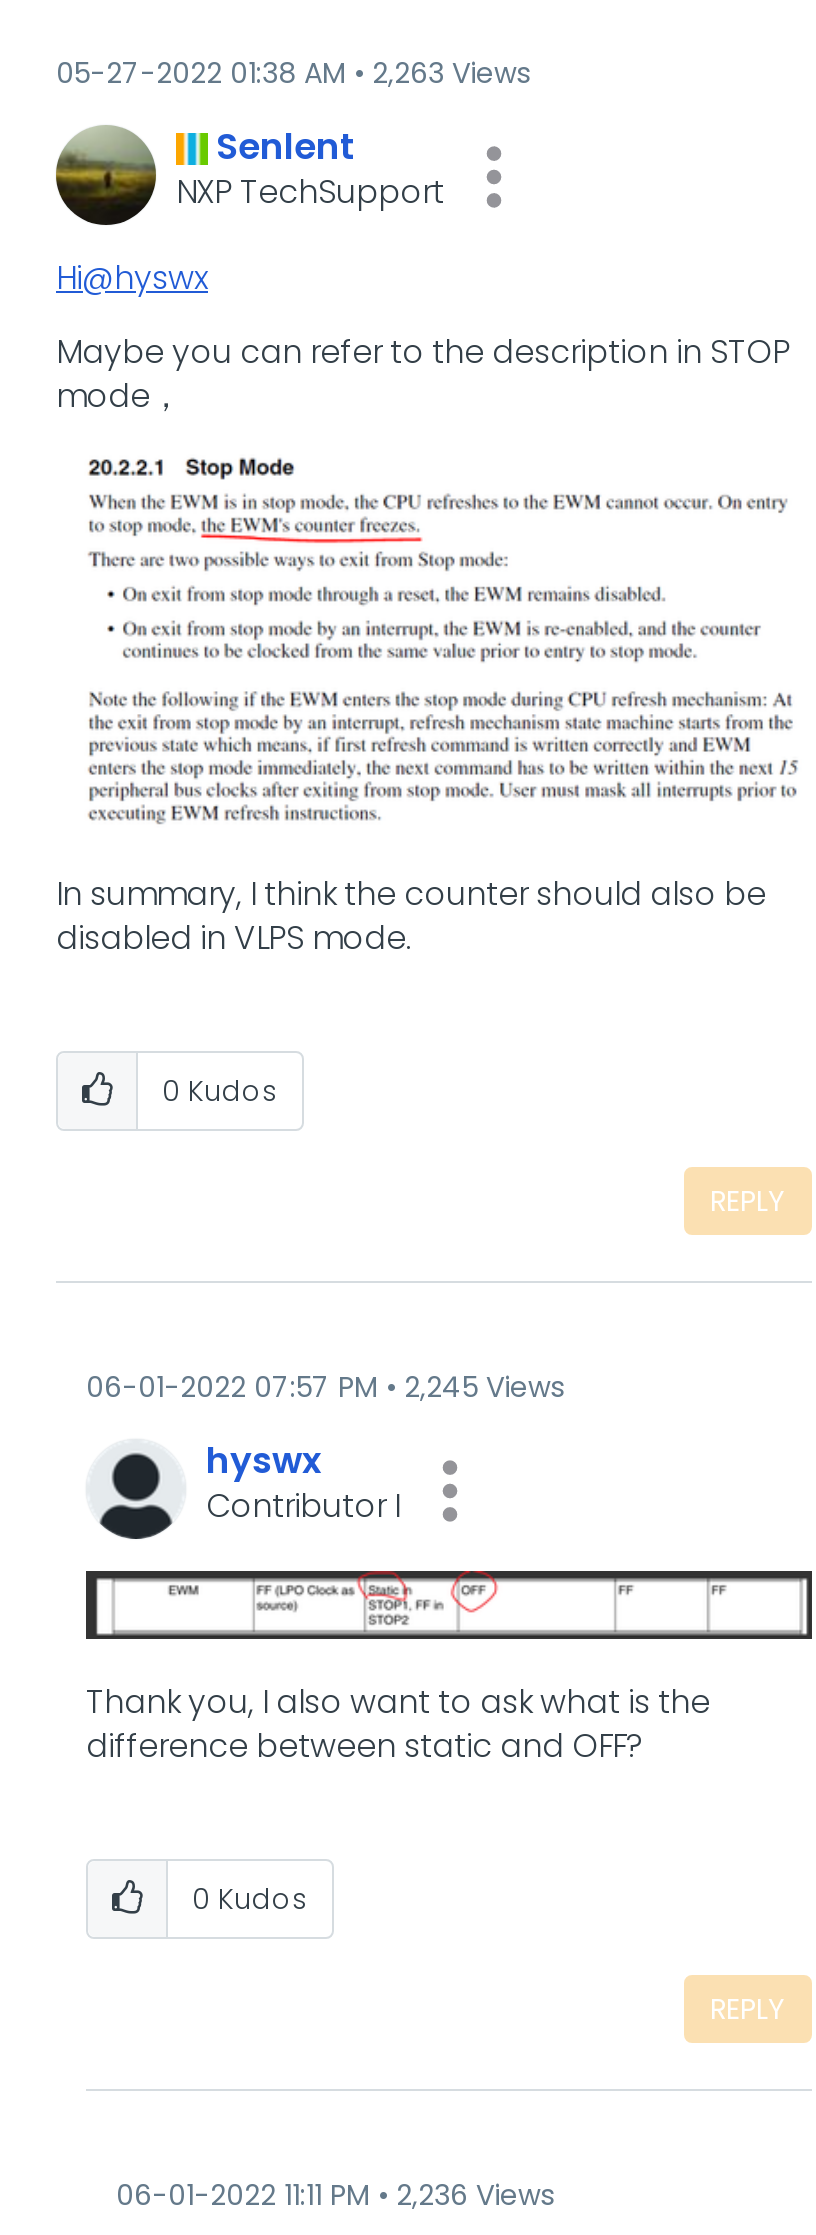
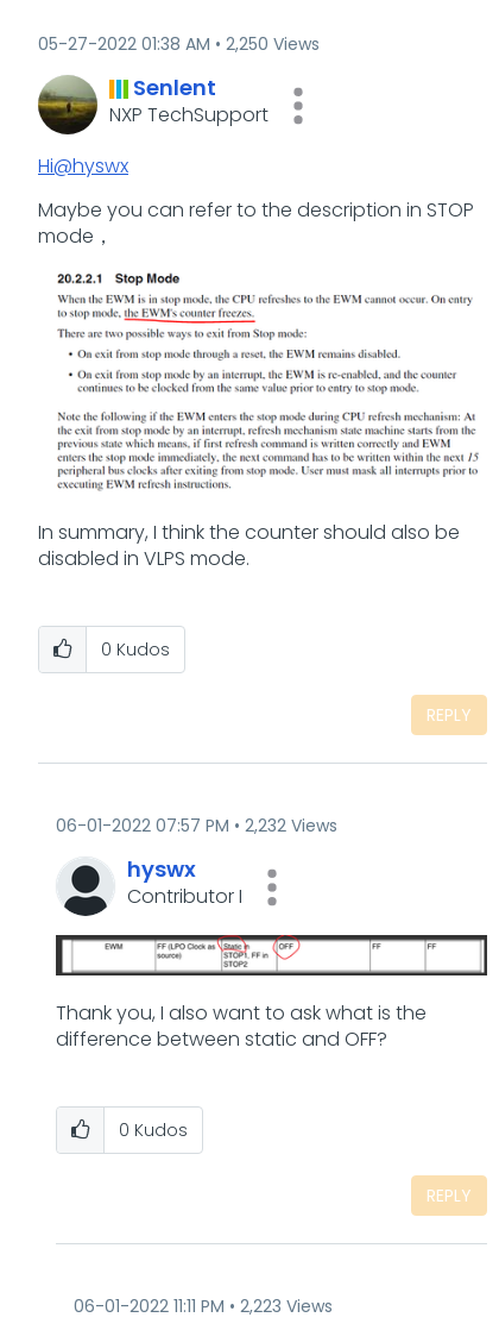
- 05-27-2022 01:38 AM 2,263 Views
+ 05-27-2022 01:38 AM 2,250 Views

- 06-01-2022 07:57 PM 2,245 Views
+ 06-01-2022 07:57 PM 2,232 Views

- 06-01-2022 11:11 PM 2,236 Views
+ 06-01-2022 11:11 PM 2,223 Views
